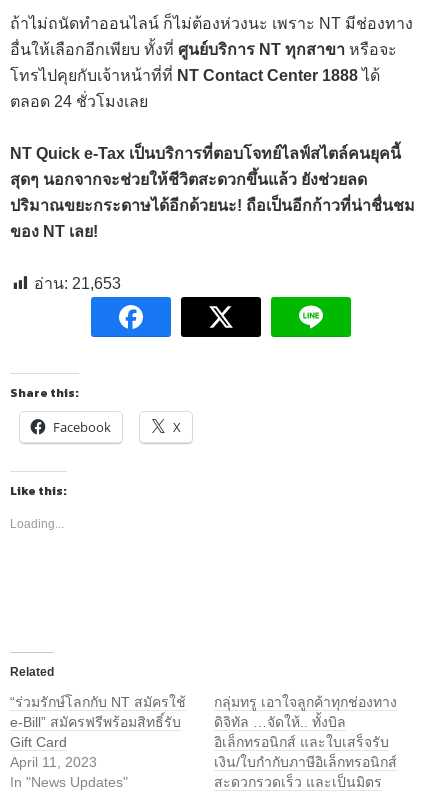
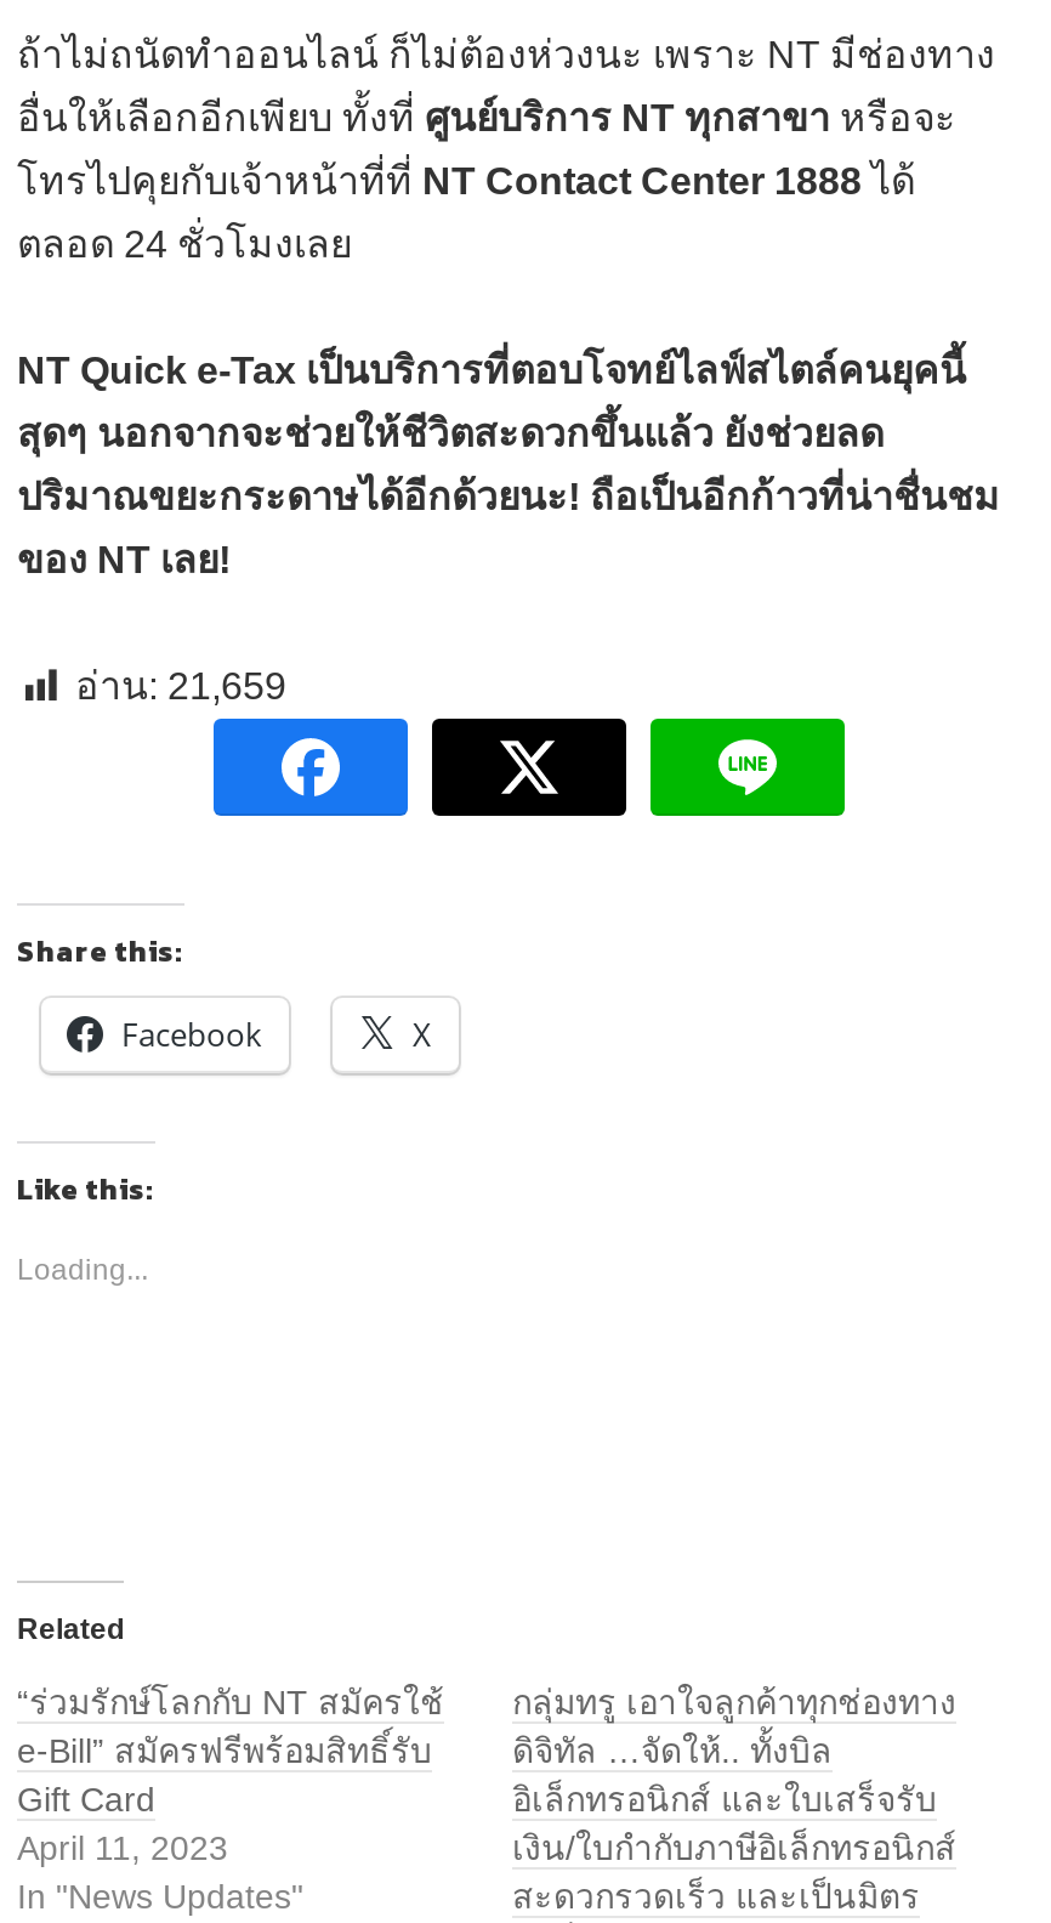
- อ่าน: 21,653
+ อ่าน: 21,659
